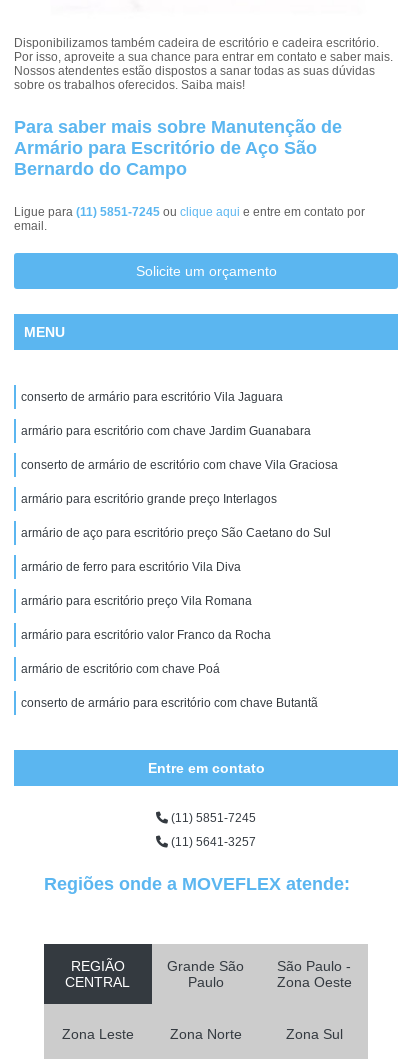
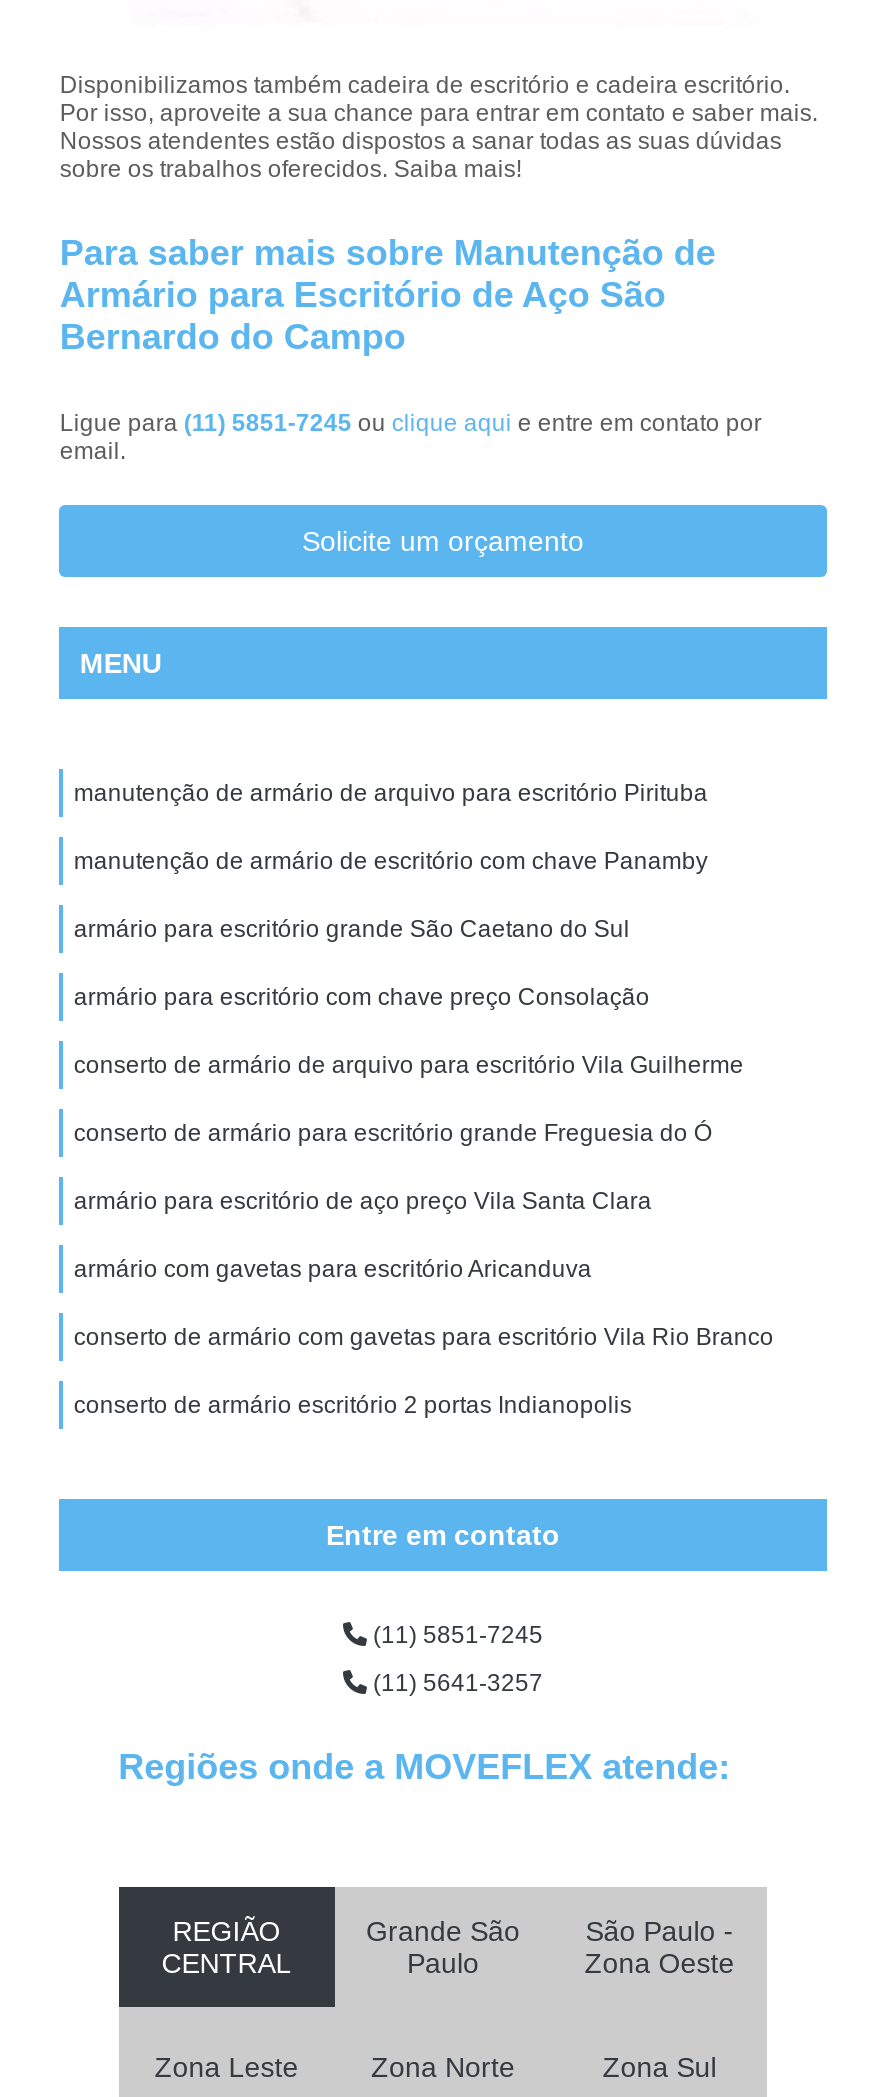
- conserto de armário para escritório Vila Jaguara
+ manutenção de armário de arquivo para escritório Pirituba

- armário para escritório com chave Jardim Guanabara
+ manutenção de armário de escritório com chave Panamby

- conserto de armário de escritório com chave Vila Graciosa
+ armário para escritório grande São Caetano do Sul

- armário para escritório grande preço Interlagos
+ armário para escritório com chave preço Consolação

- armário de aço para escritório preço São Caetano do Sul
+ conserto de armário de arquivo para escritório Vila Guilherme

- armário de ferro para escritório Vila Diva
+ conserto de armário para escritório grande Freguesia do Ó

- armário para escritório preço Vila Romana
+ armário para escritório de aço preço Vila Santa Clara

- armário para escritório valor Franco da Rocha
+ armário com gavetas para escritório Aricanduva

- armário de escritório com chave Poá
+ conserto de armário com gavetas para escritório Vila Rio Branco

- conserto de armário para escritório com chave Butantã
+ conserto de armário escritório 2 portas Indianopolis
